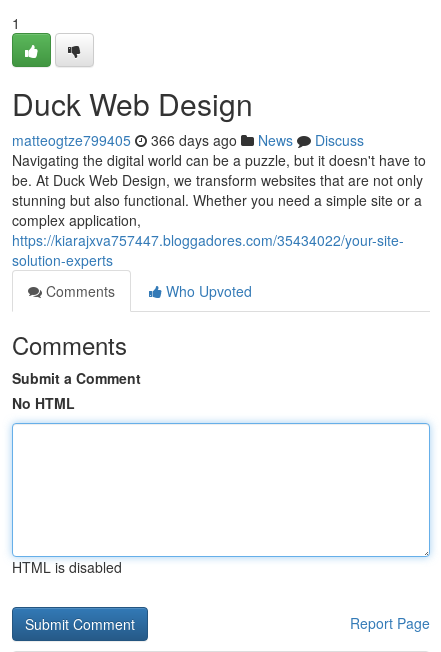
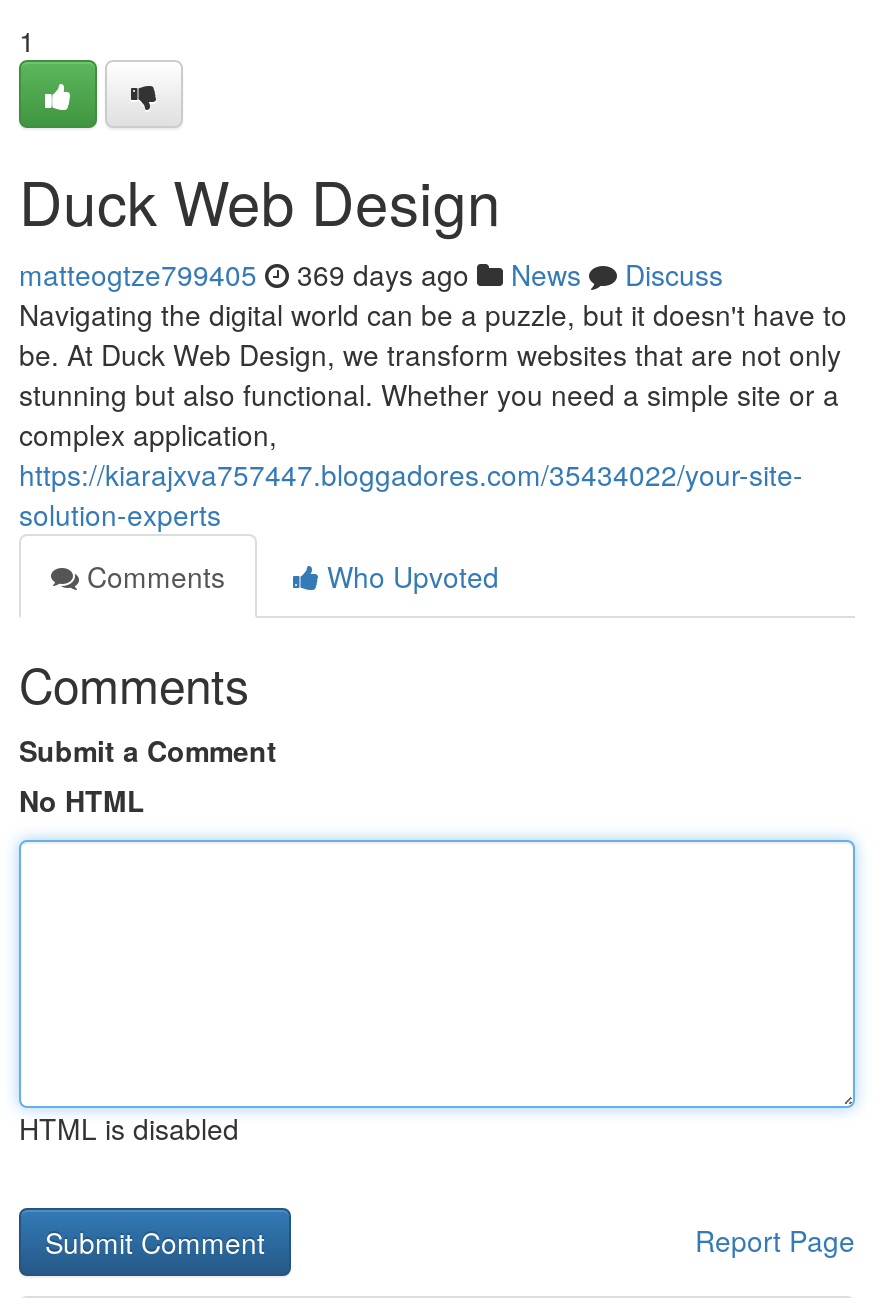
- matteogtze799405 366 days ago News Discuss
+ matteogtze799405 369 days ago News Discuss
